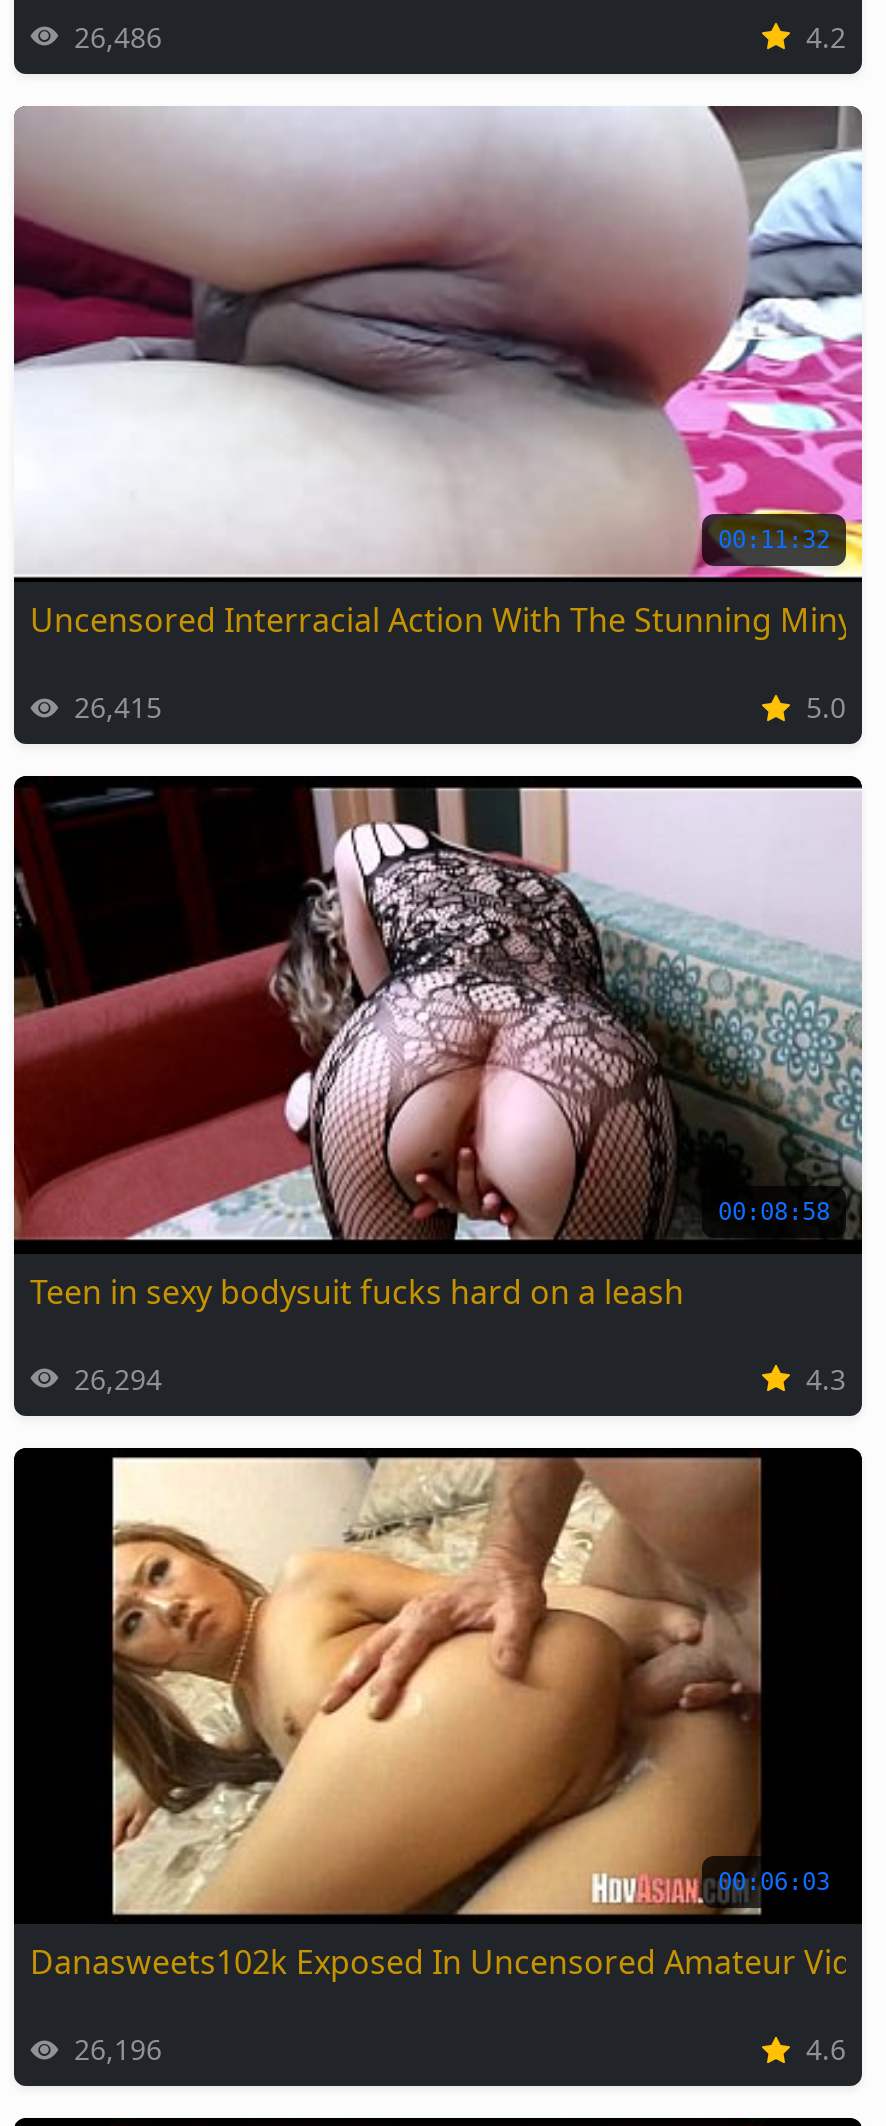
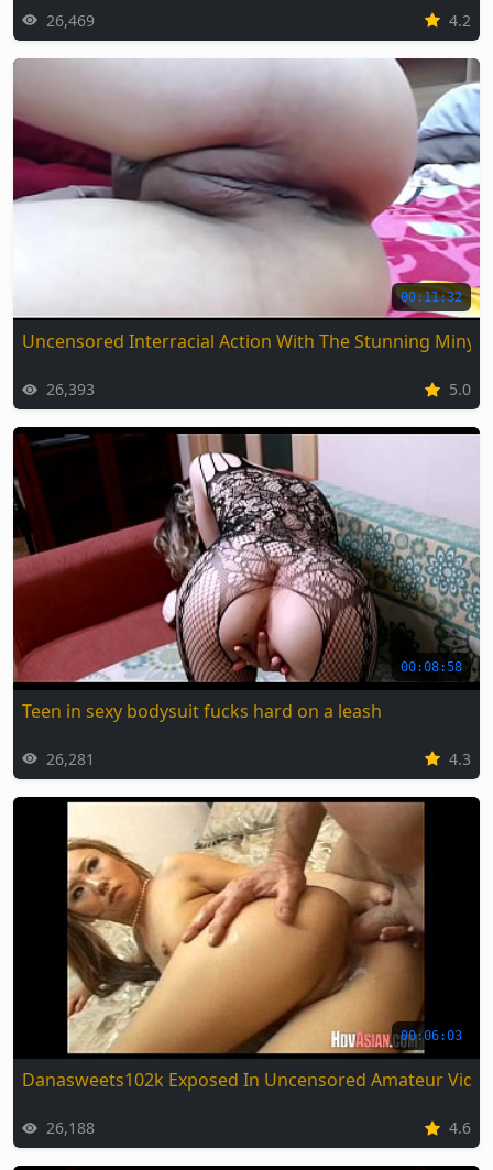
- 26,486
+ 26,469

- 26,415
+ 26,393

- 26,294
+ 26,281

- 26,196
+ 26,188
